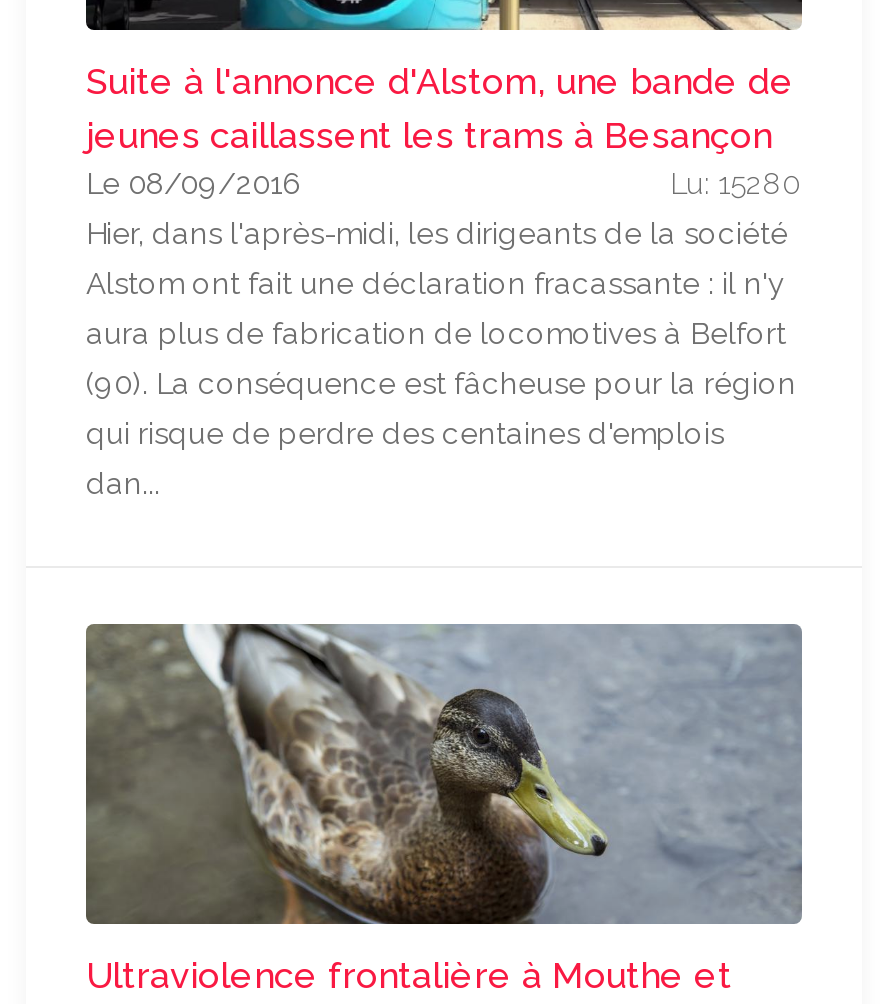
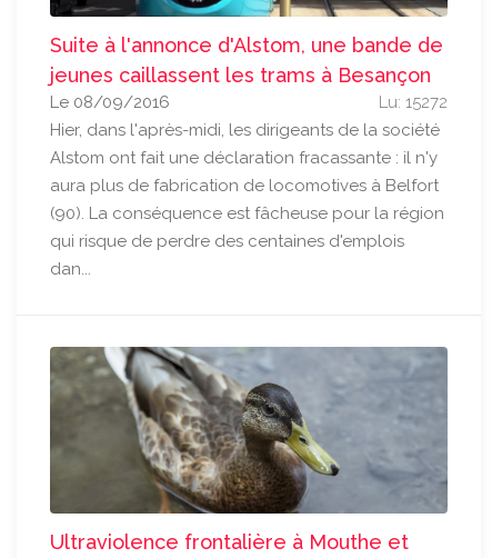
- Lu: 15280
+ Lu: 15272
